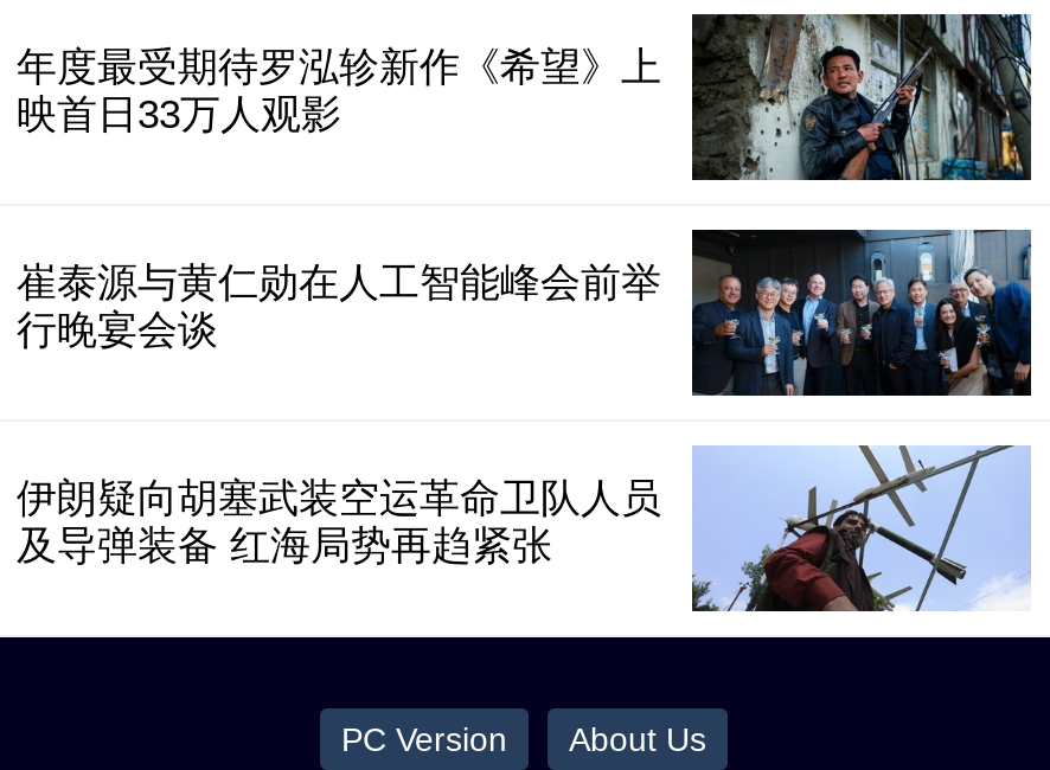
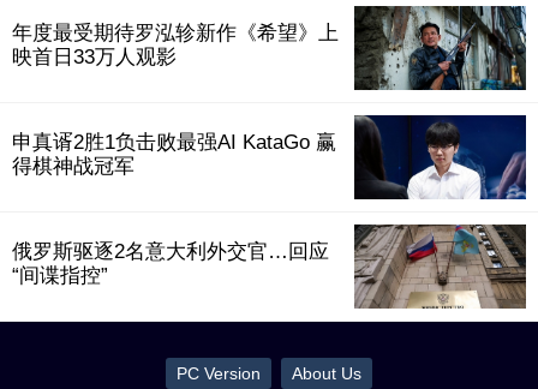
- [image]
- 崔泰源与黄仁勋在人工智能峰会前举
- 行晚宴会谈
+ [image]
+ 申真谞2胜1负击败最强AI KataGo 赢
+ 得棋神战冠军

- [image]
- 伊朗疑向胡塞武装空运革命卫队人员
- 及导弹装备 红海局势再趋紧张
+ [image]
+ 俄罗斯驱逐2名意大利外交官…回应
+ “间谍指控”
